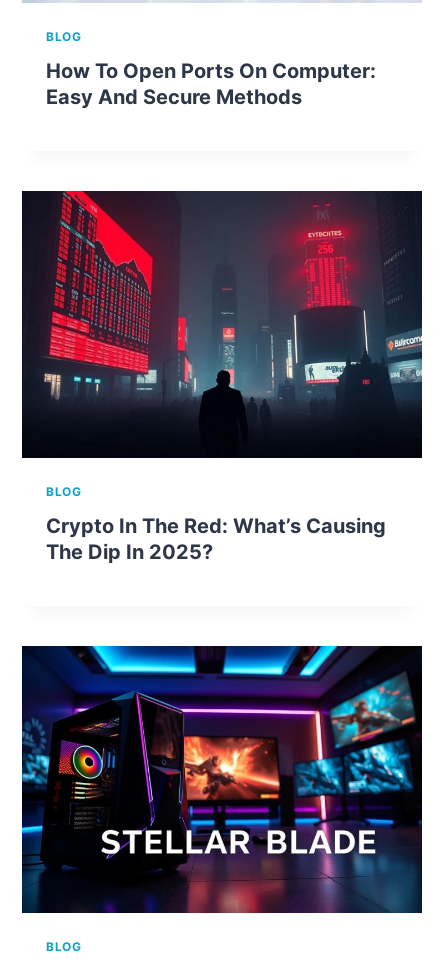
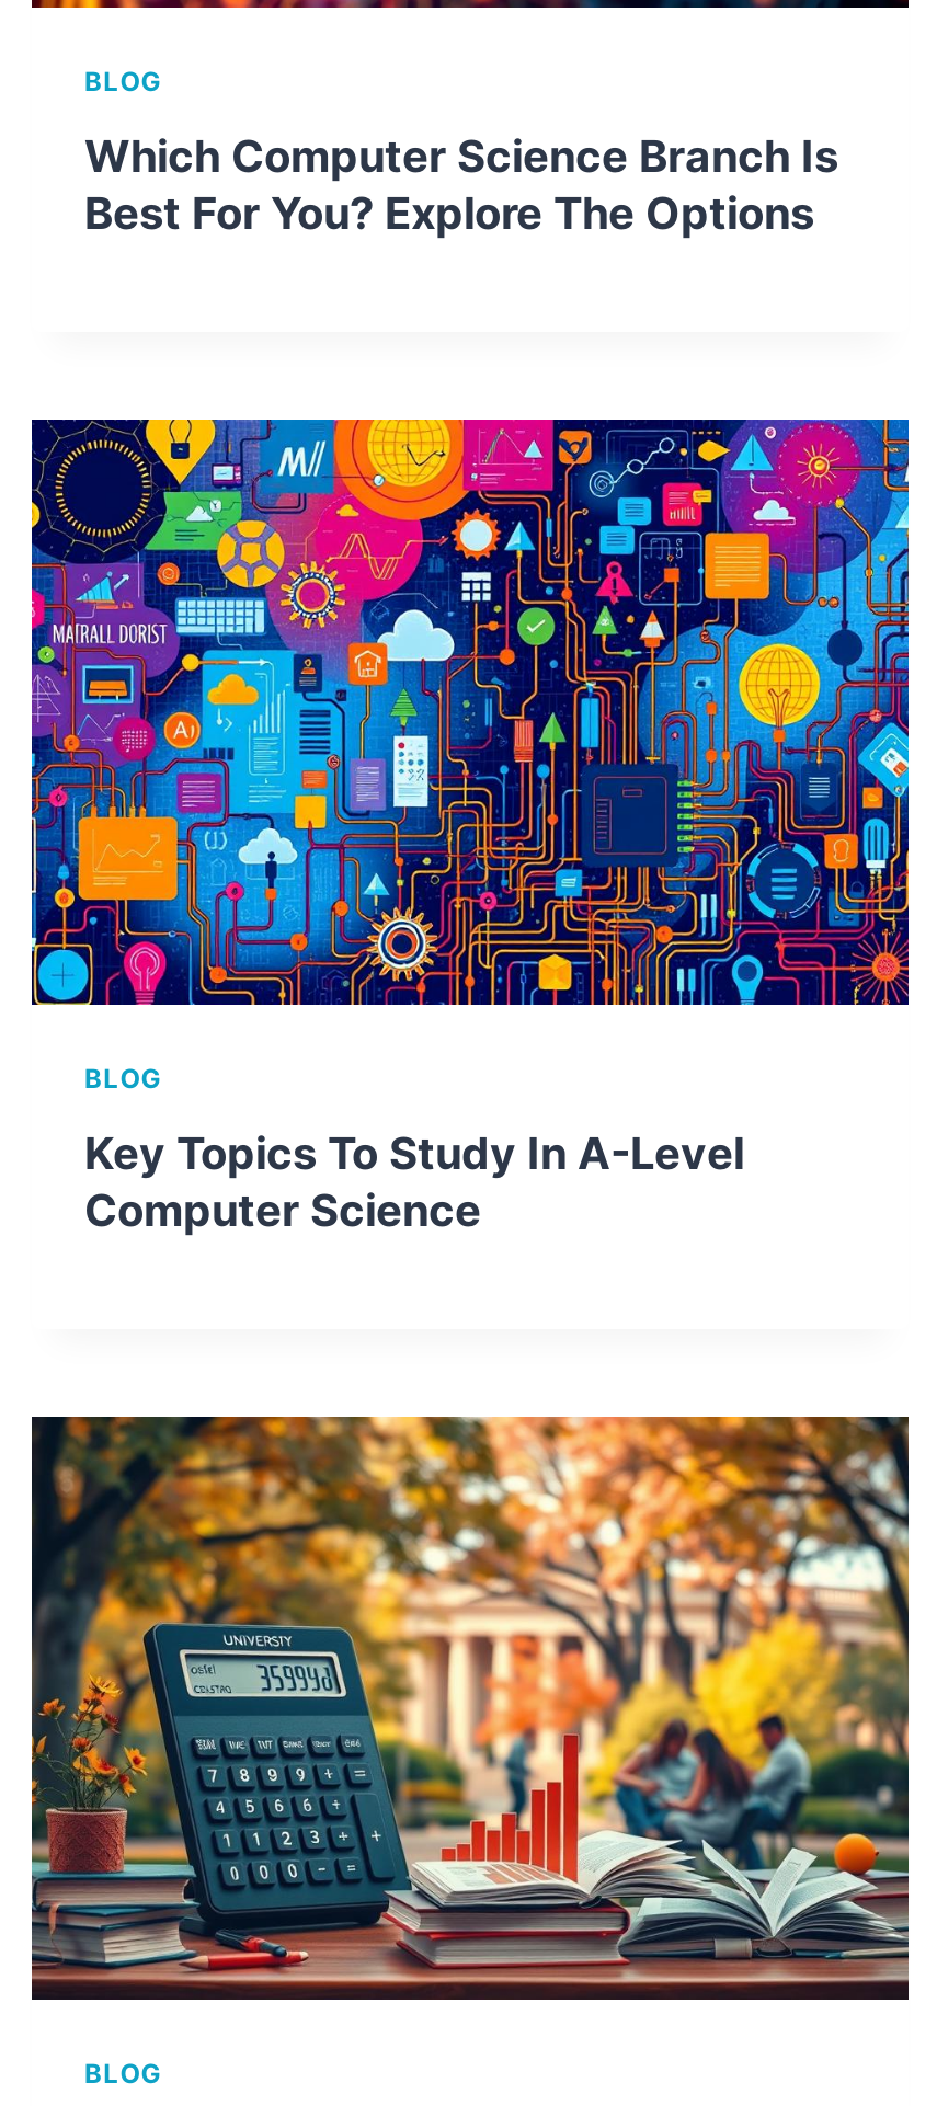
- How To Open Ports On Computer:
- Easy And Secure Methods
+ Which Computer Science Branch Is
+ Best For You? Explore The Options

- [image]
+ [image]

- Crypto In The Red: What’s Causing
- The Dip In 2025?
+ Key Topics To Study In A-Level
+ Computer Science

- [image]
+ [image]
